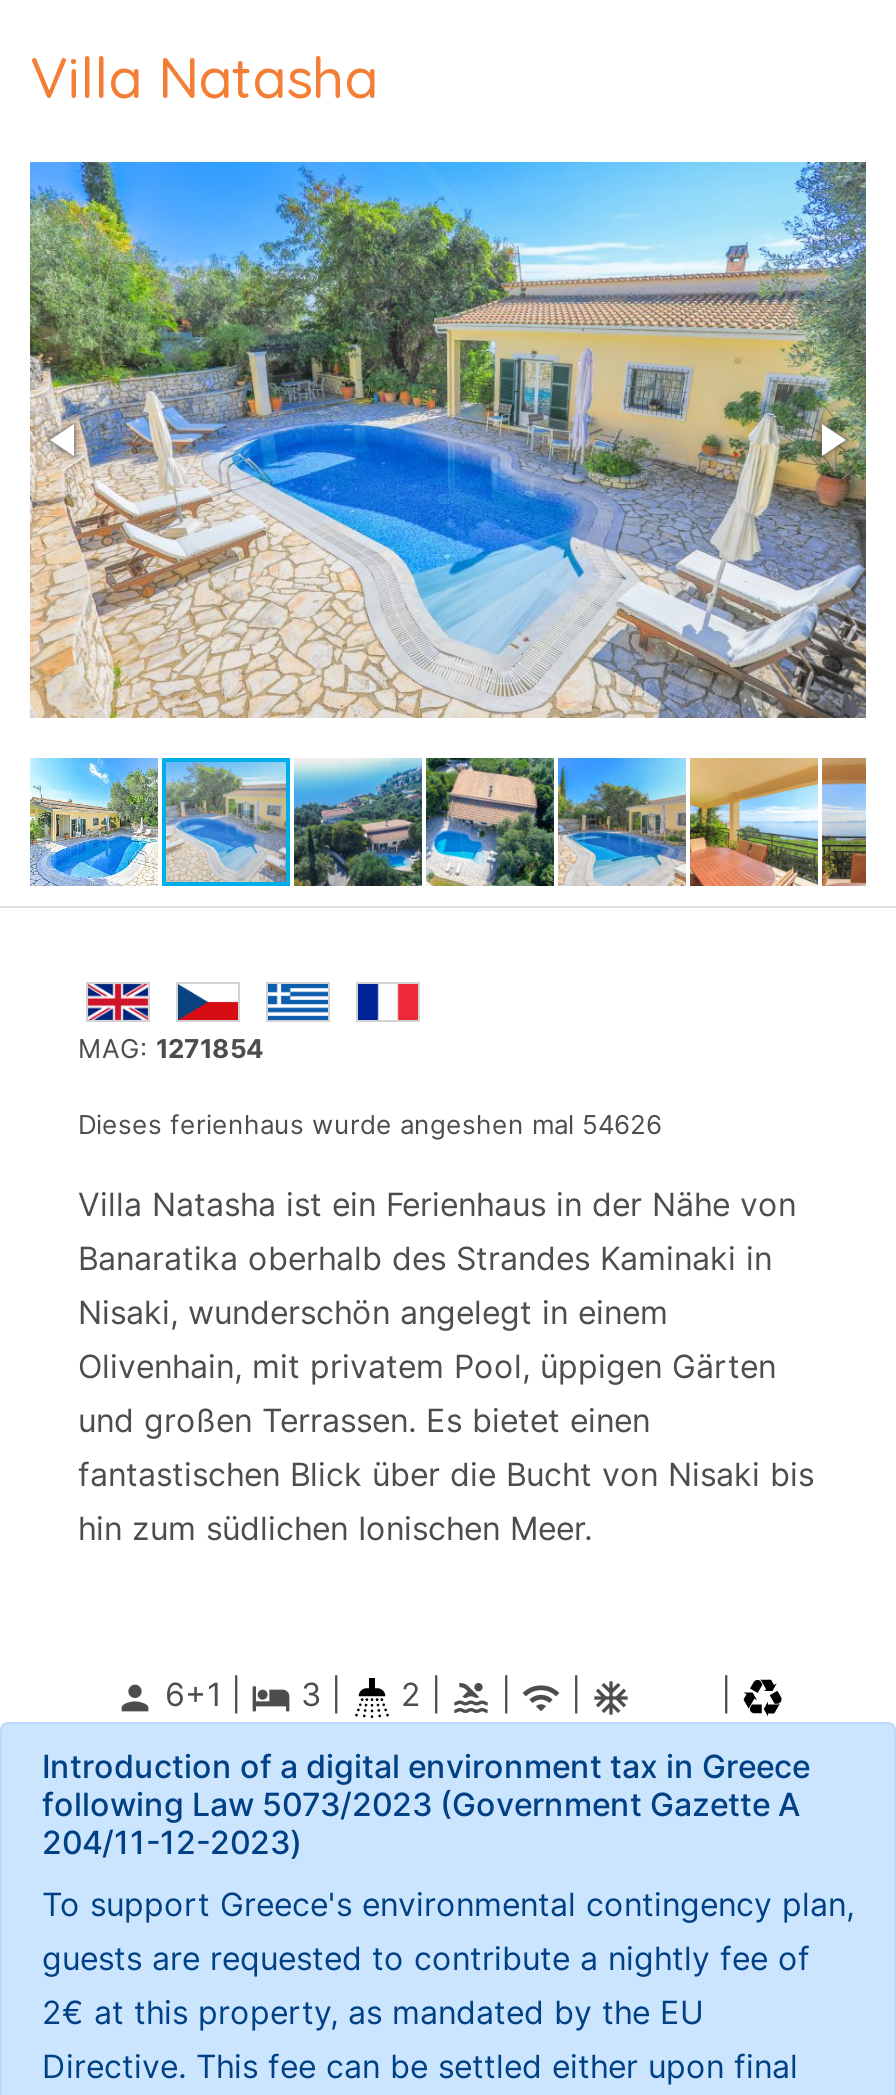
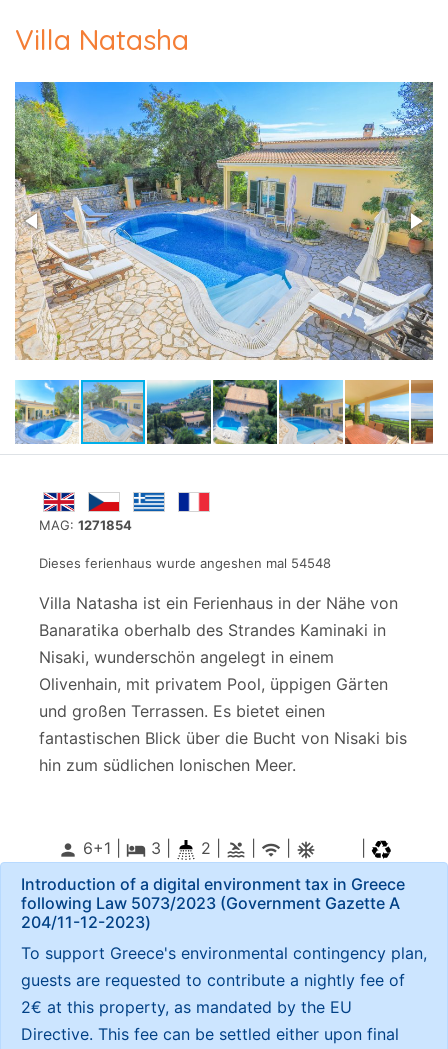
- Dieses ferienhaus wurde angeshen mal 54626
+ Dieses ferienhaus wurde angeshen mal 54548
